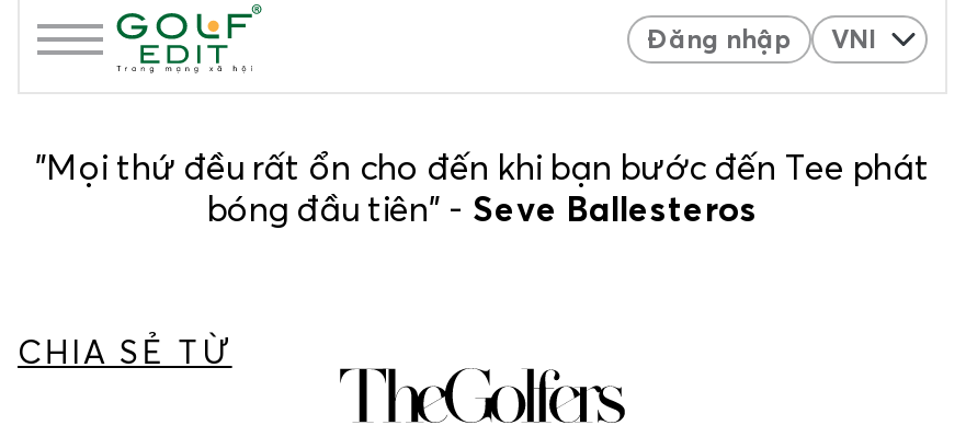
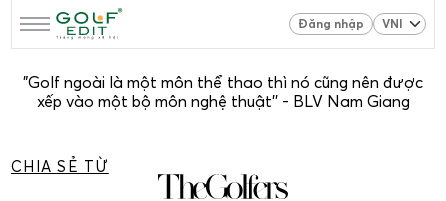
- "Mọi thứ đều rất ổn cho đến khi bạn bước đến Tee phát
- bóng đầu tiên" - Seve Ballesteros
+ "Golf ngoài là một môn thể thao thì nó cũng nên được
+ xếp vào một bộ môn nghệ thuật'' - BLV Nam Giang
